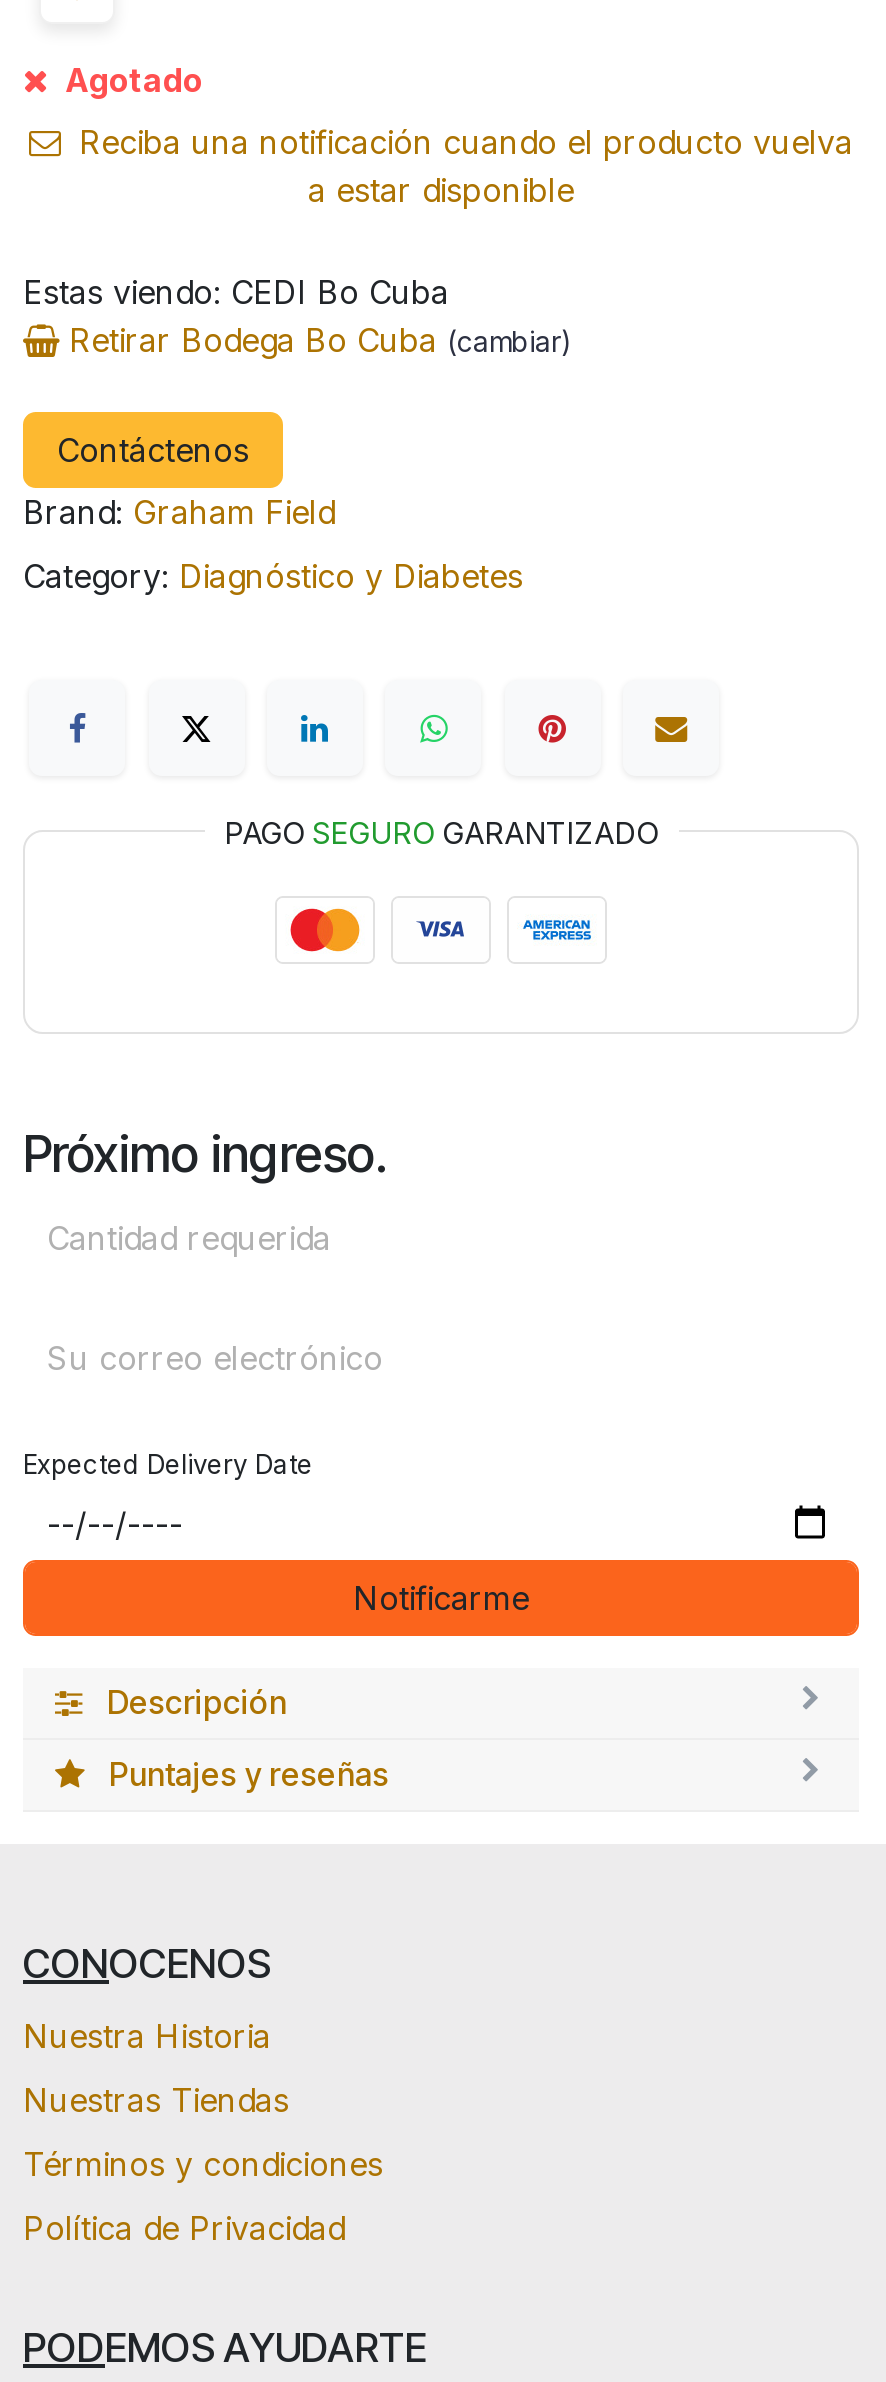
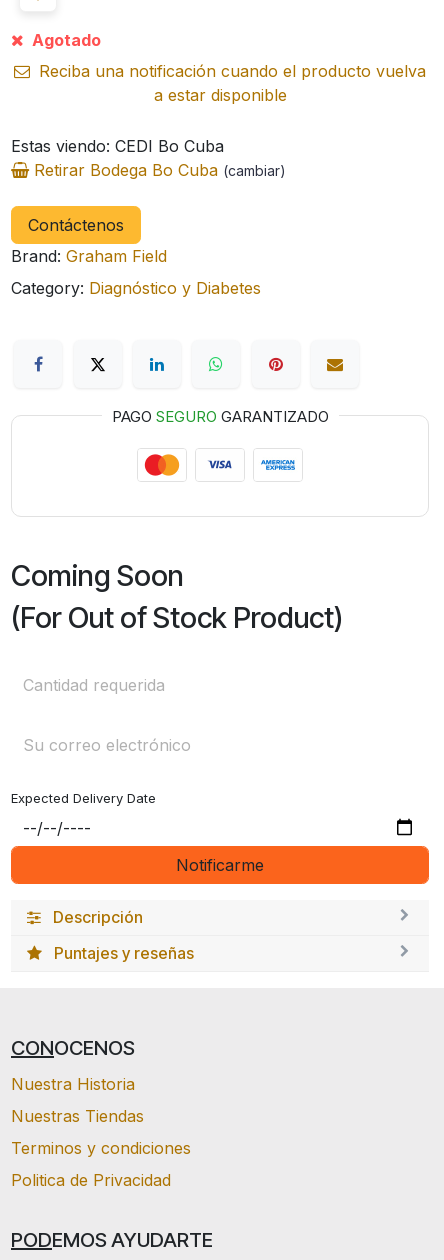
- Próximo ingreso.
+ Coming Soon
+ (For Out of Stock Product)

- Términos y condiciones
+ Terminos y condiciones

- Política de Privacidad
+ Politica de Privacidad
